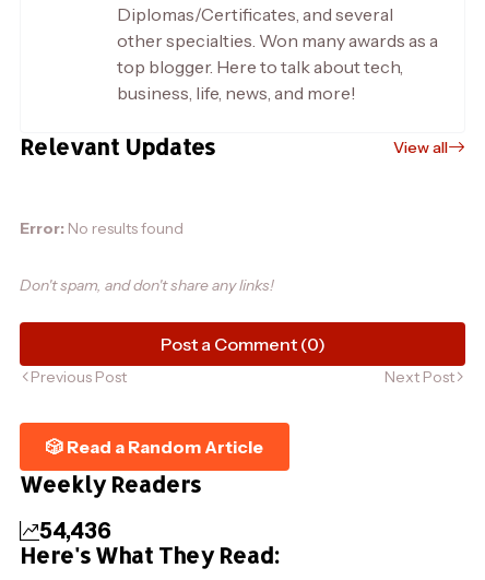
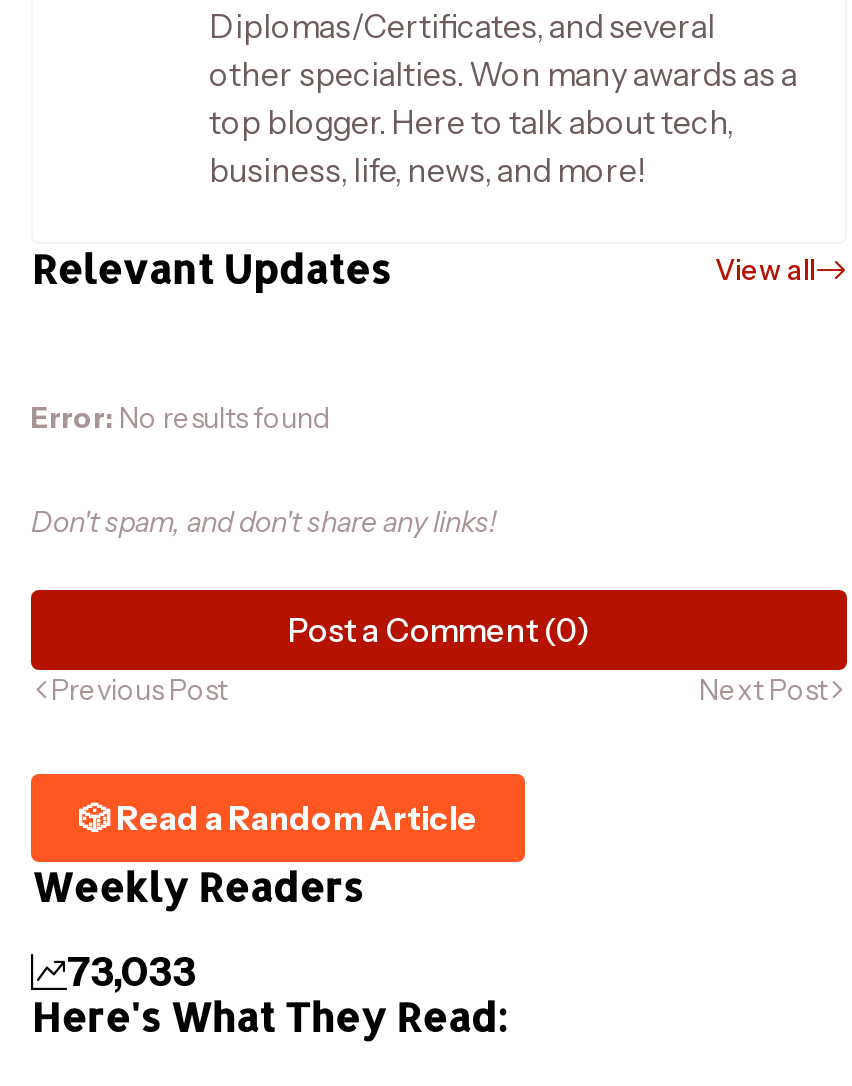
- 54,436
+ 73,033
